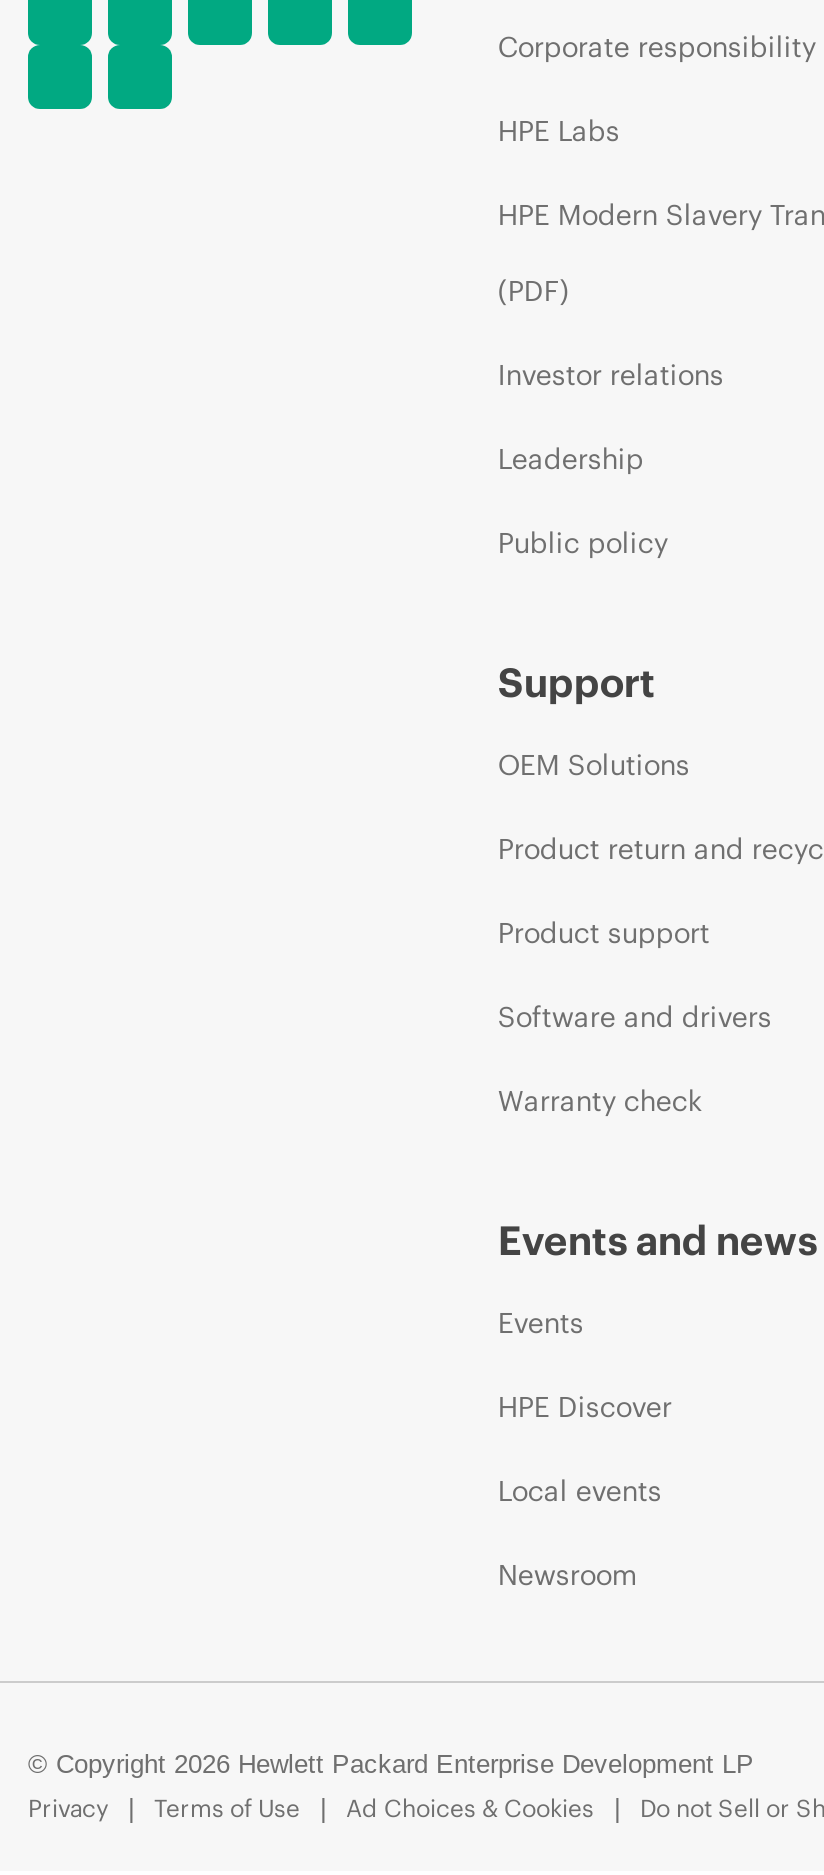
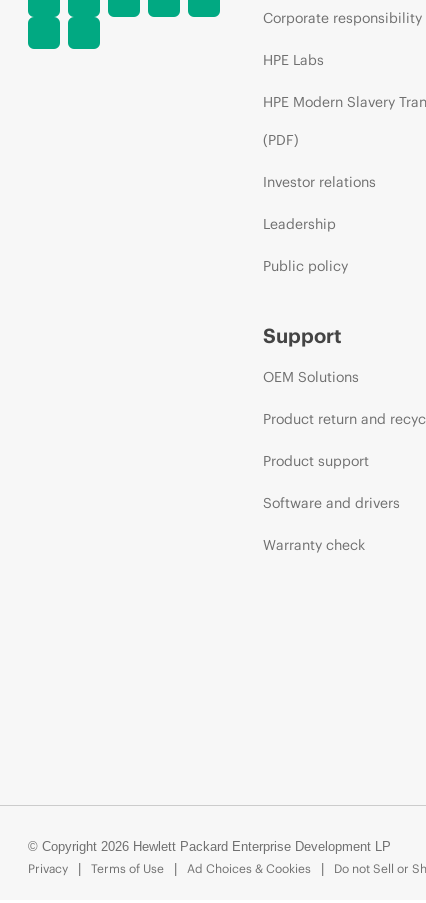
- Events and news
- Events
- HPE Discover
- Local events
- Newsroom
